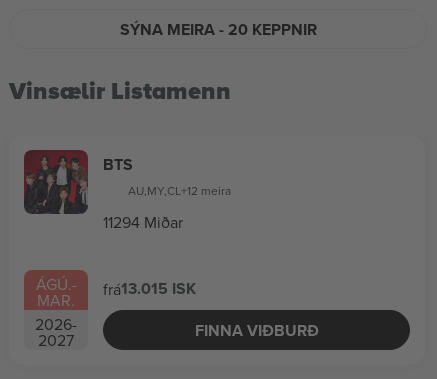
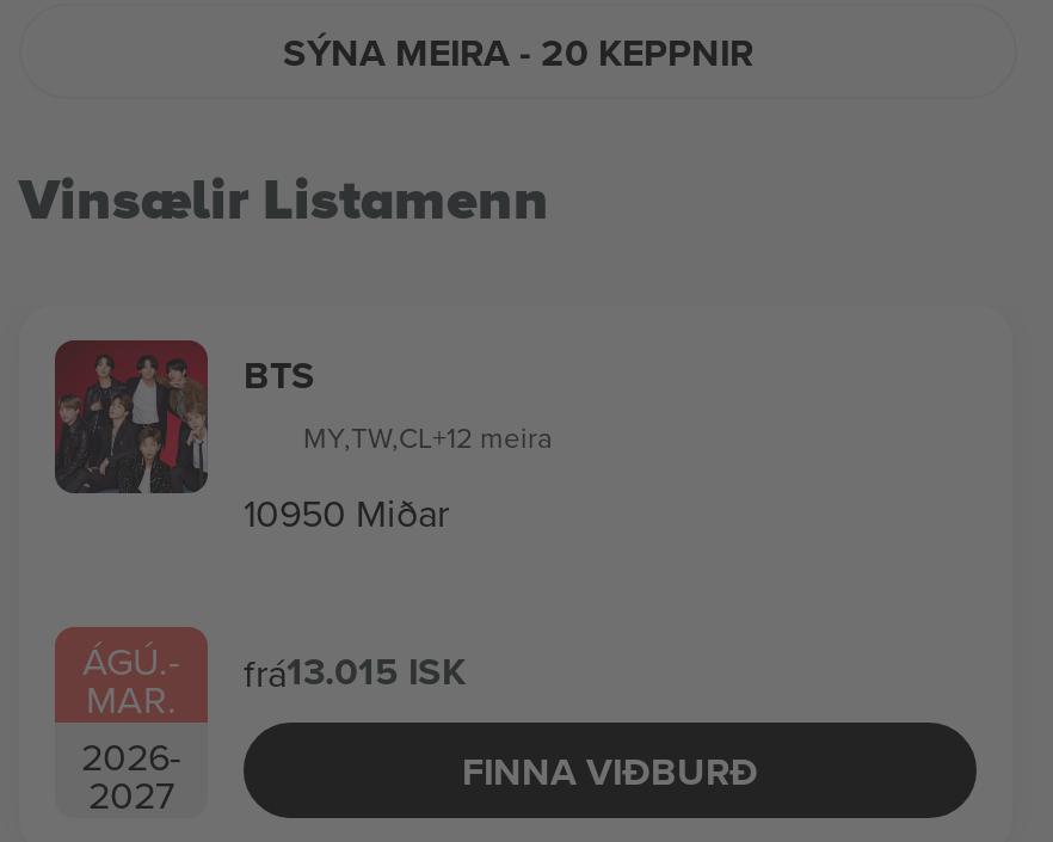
- AU,MY,CL+12 meira
+ MY,TW,CL+12 meira

- 11294 Miðar
+ 10950 Miðar
